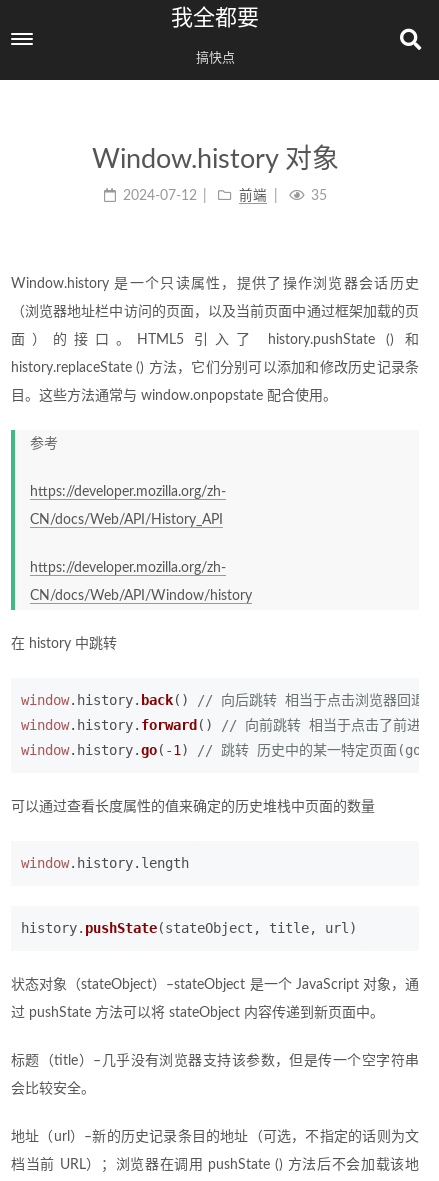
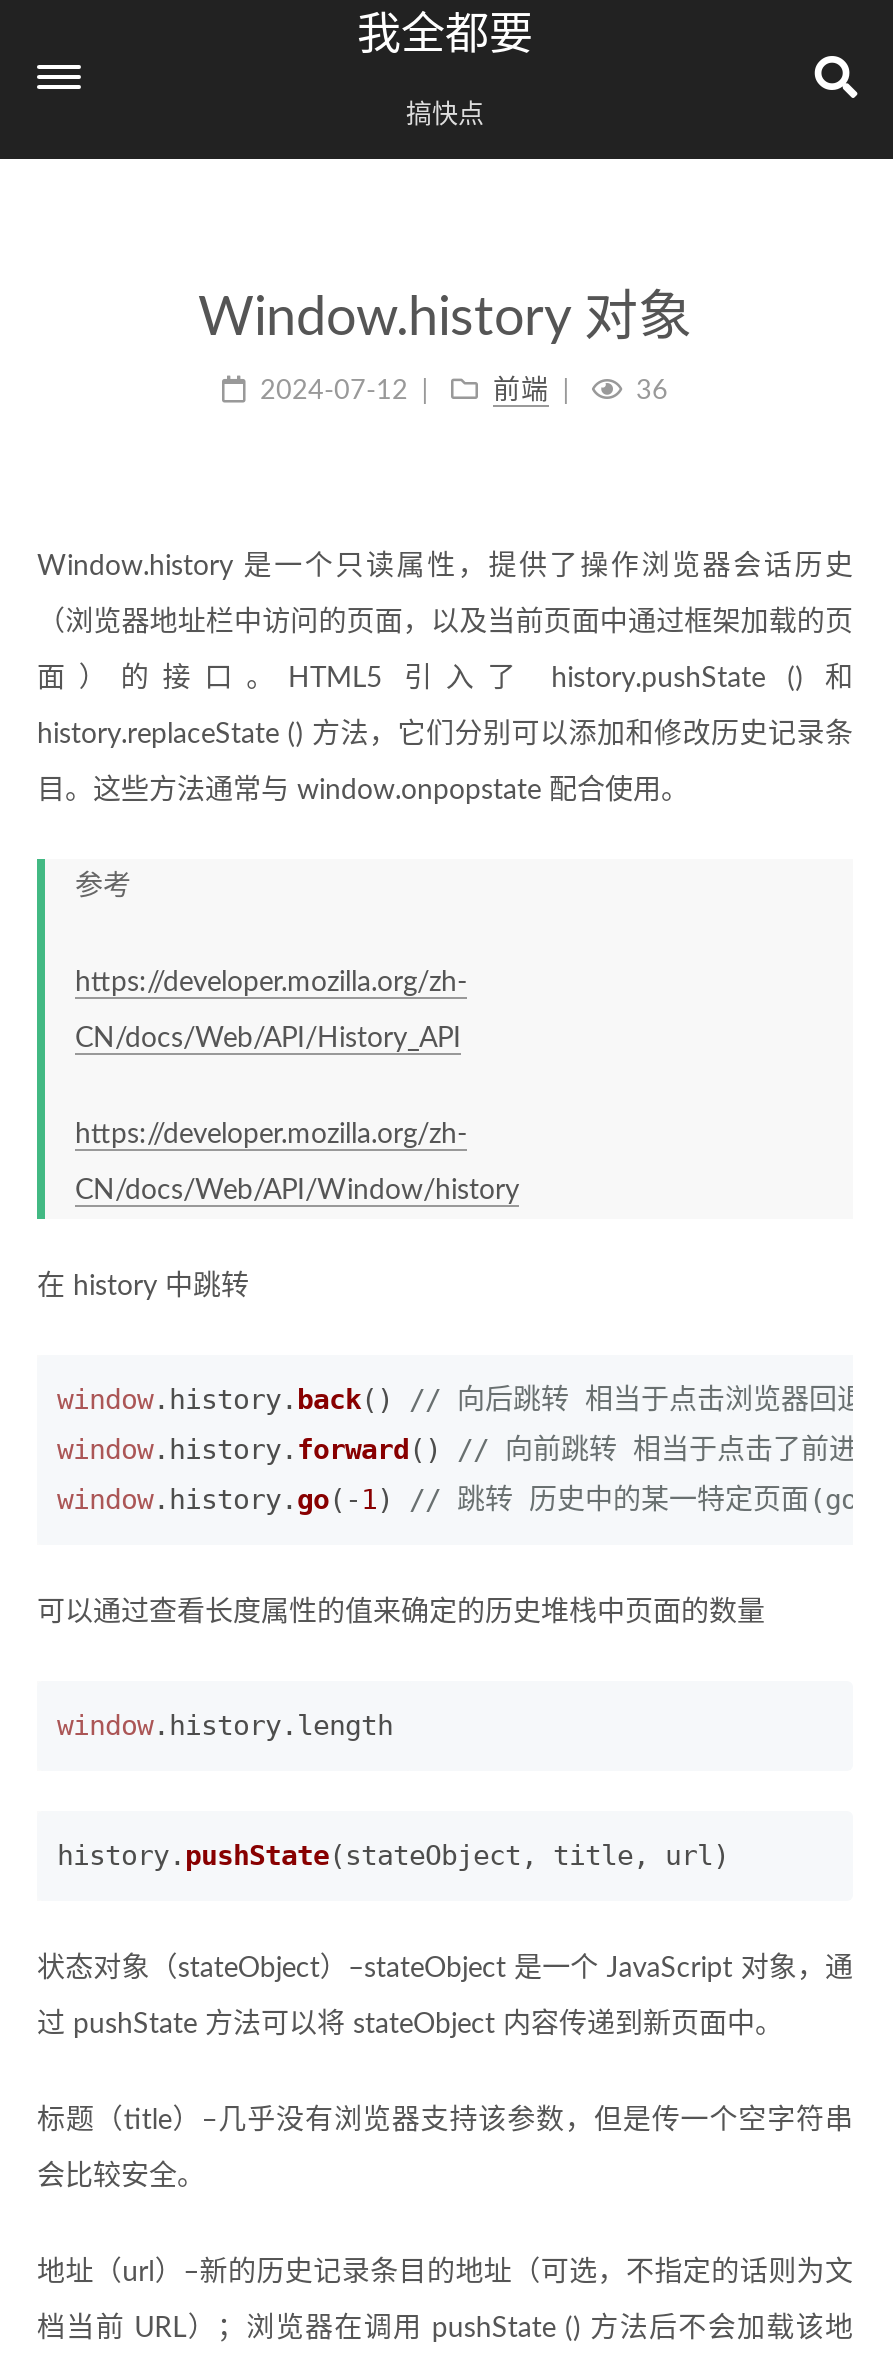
- 35
+ 36
